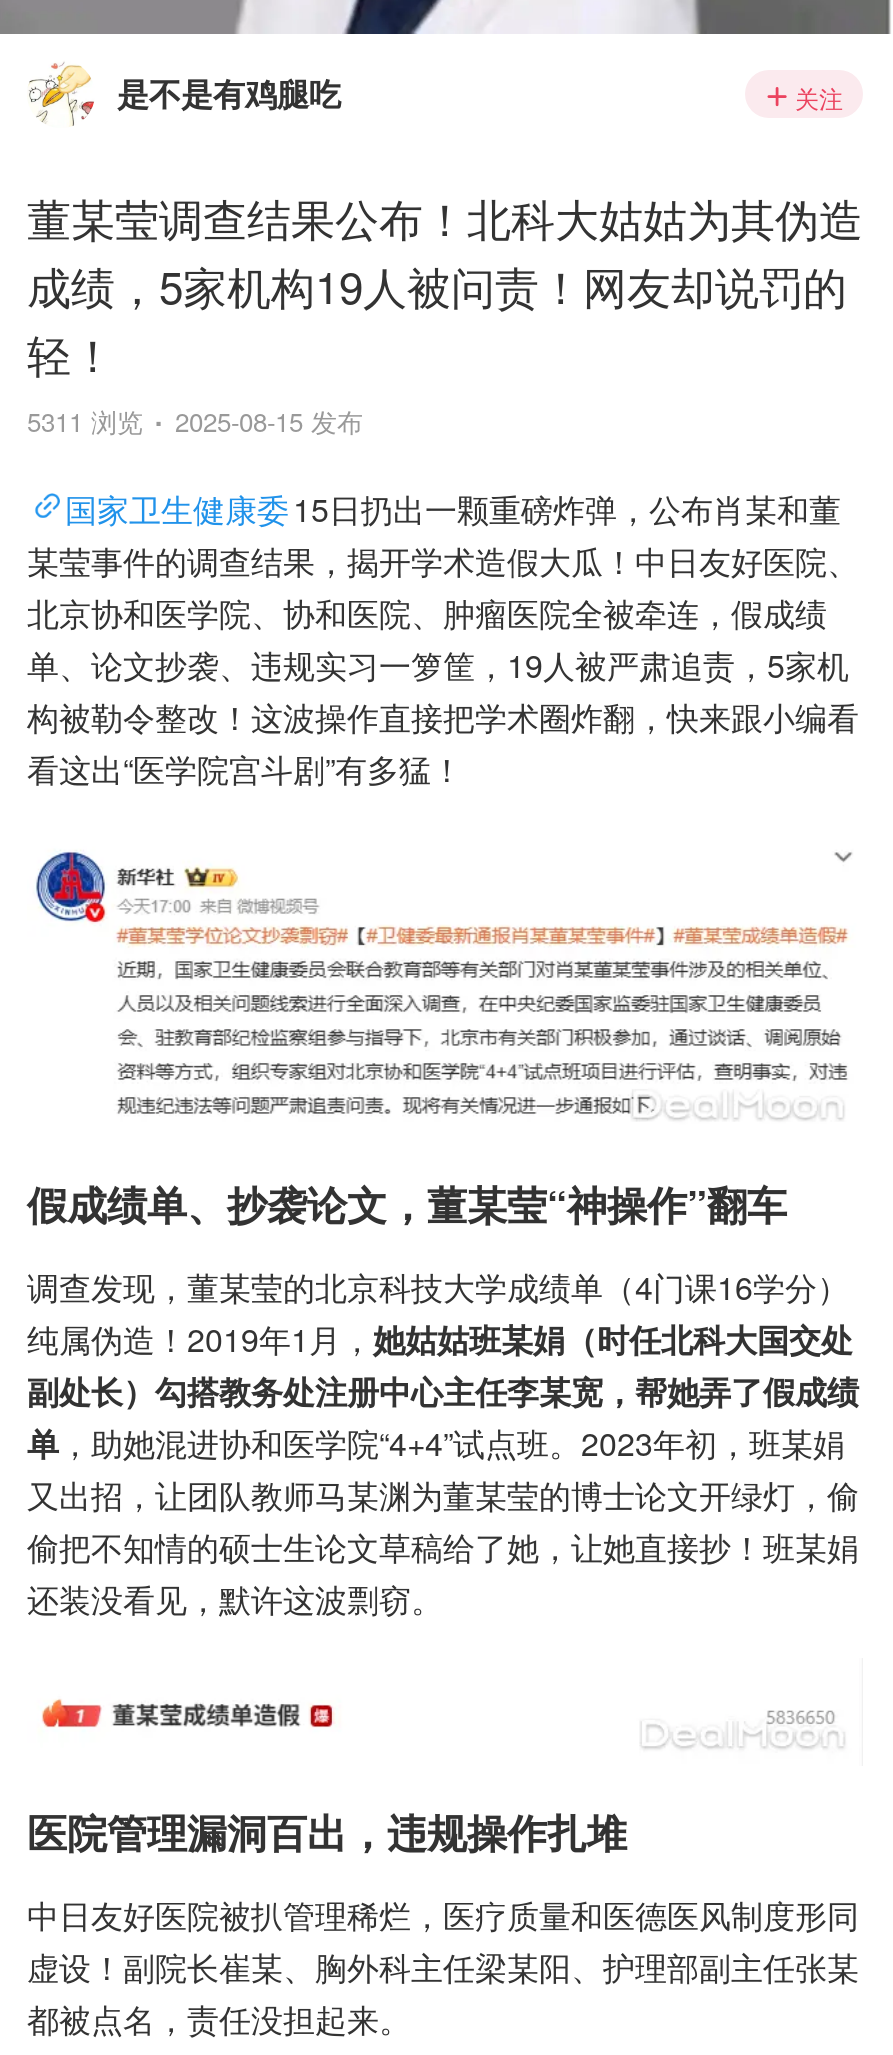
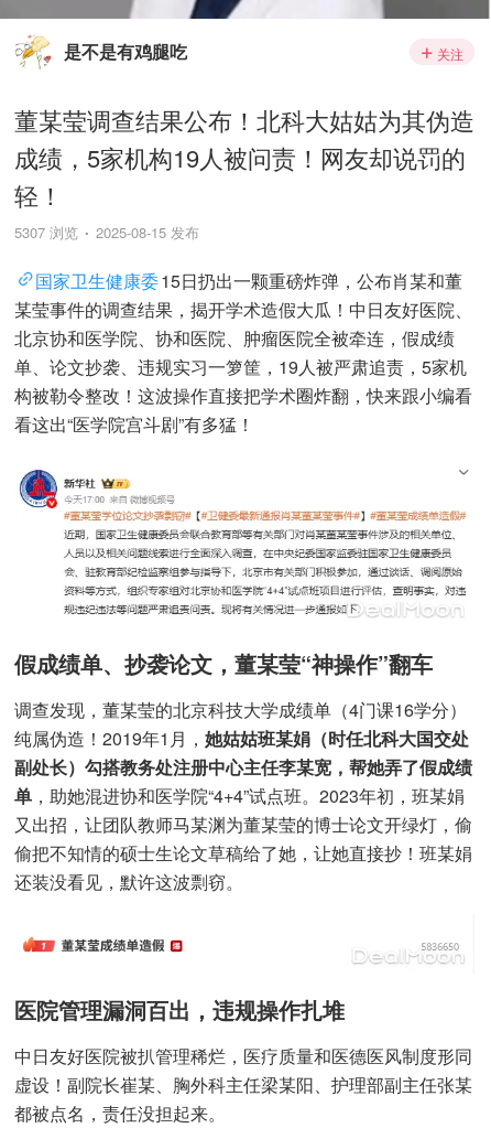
- 5311 浏览 2025-08-15 发布
+ 5307 浏览 2025-08-15 发布
